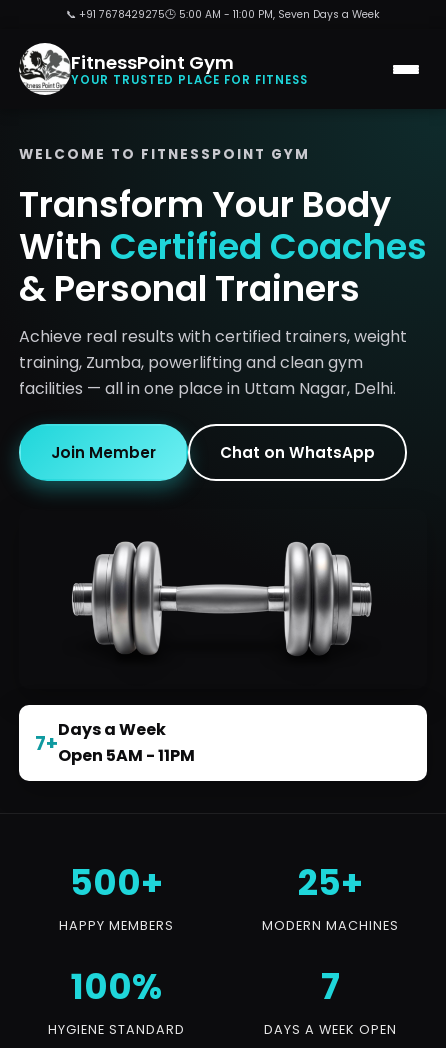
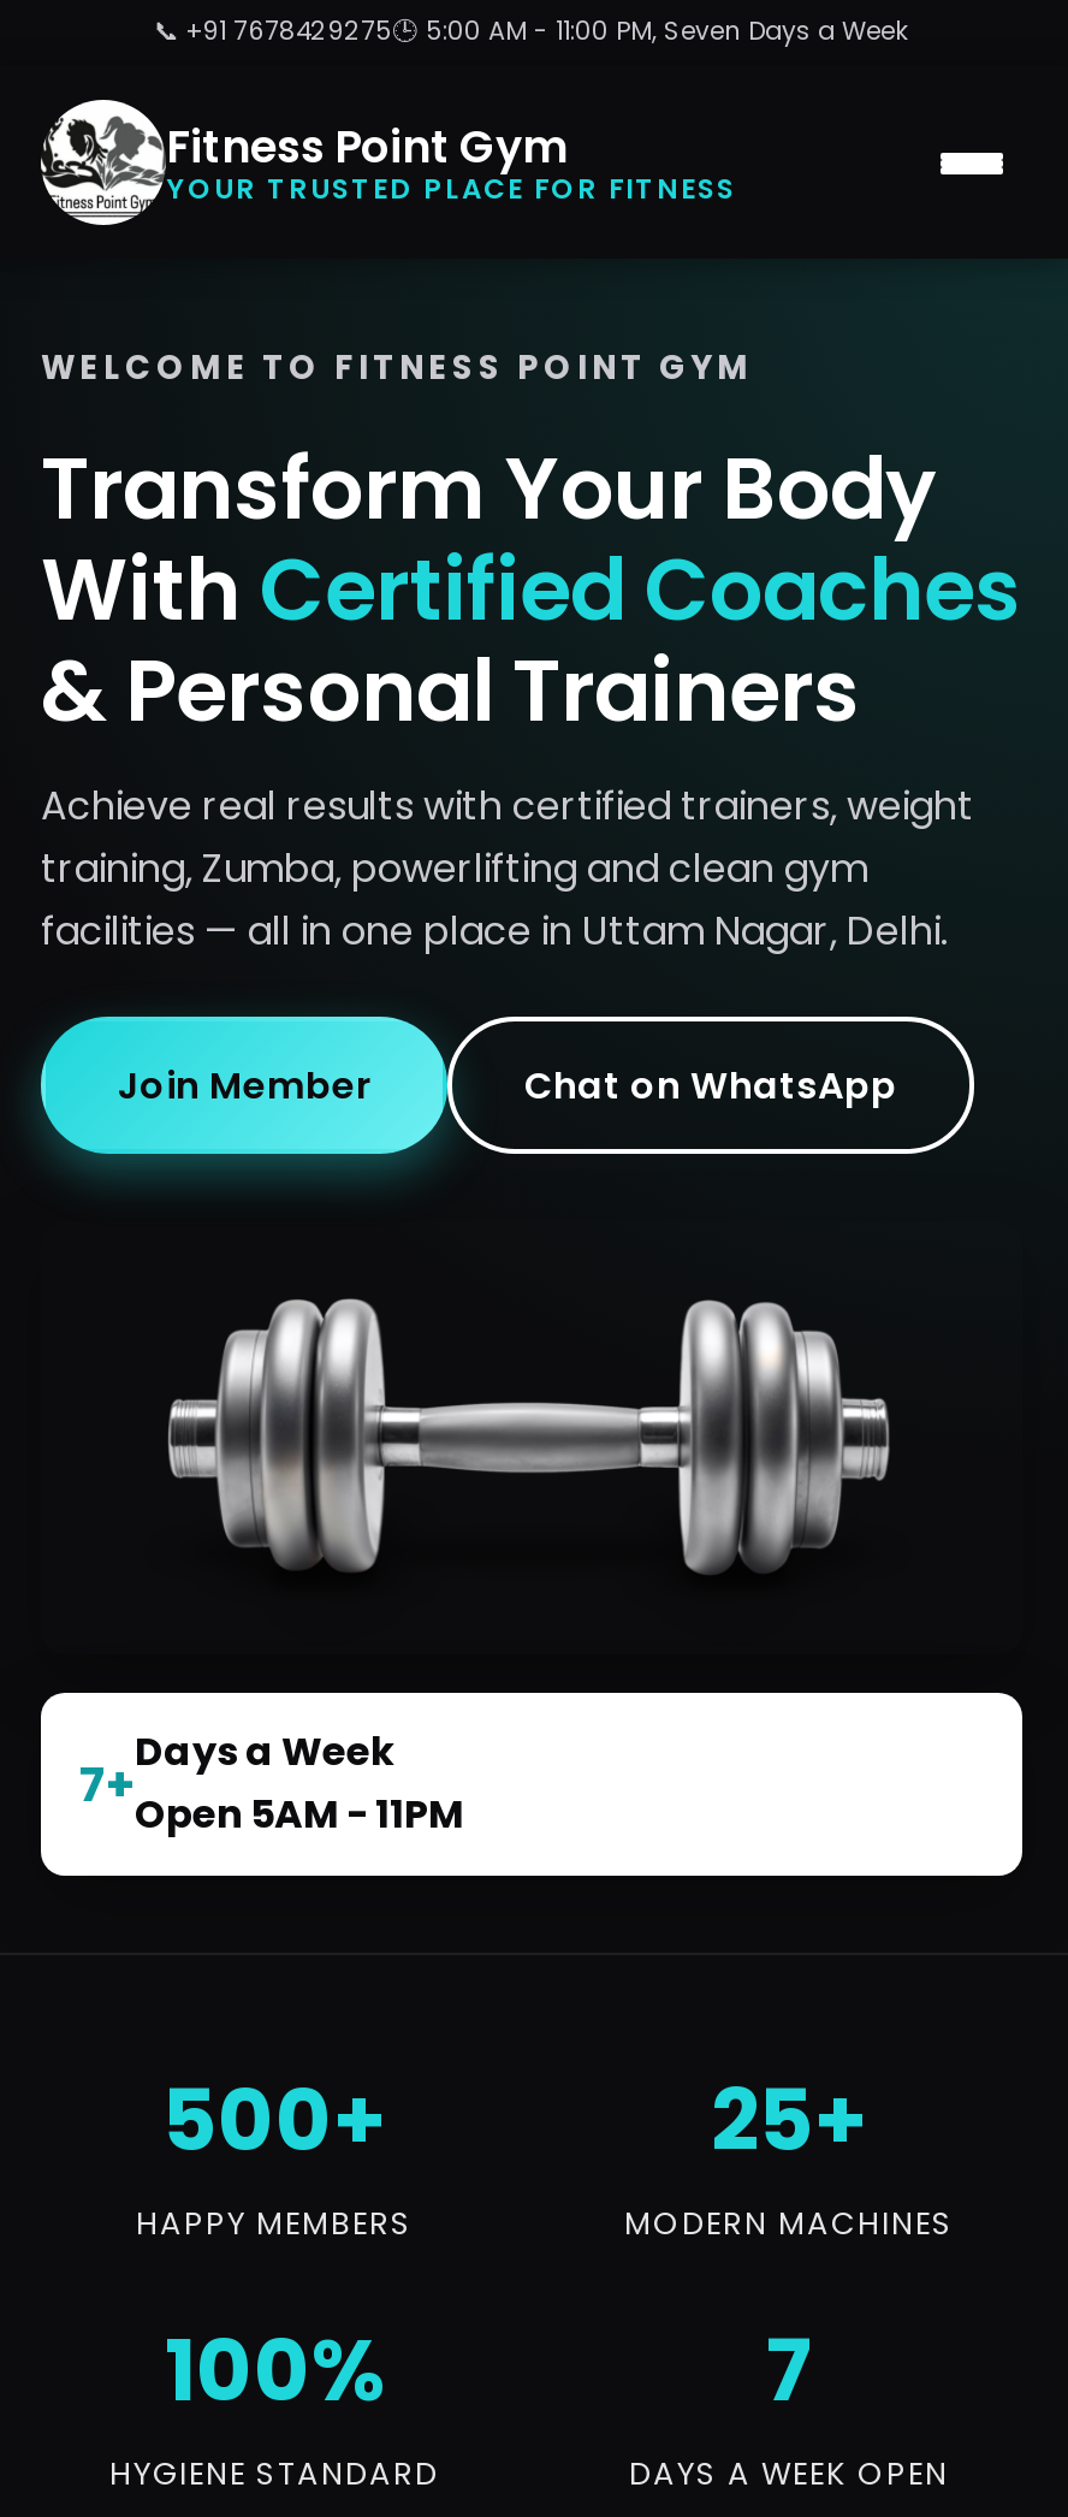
- FitnessPoint Gym
+ Fitness Point Gym

- WELCOME TO FITNESSPOINT GYM
+ WELCOME TO FITNESS POINT GYM
